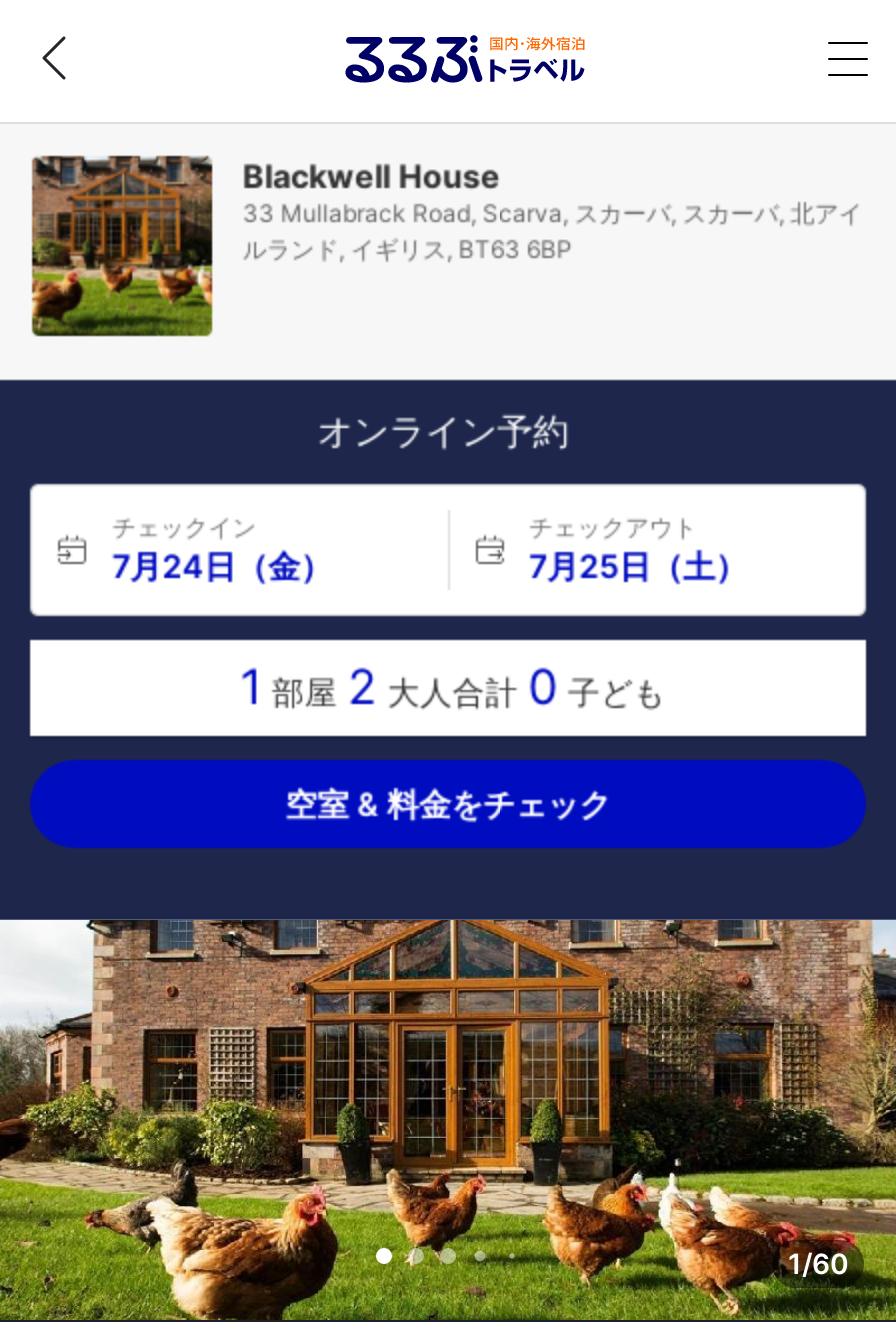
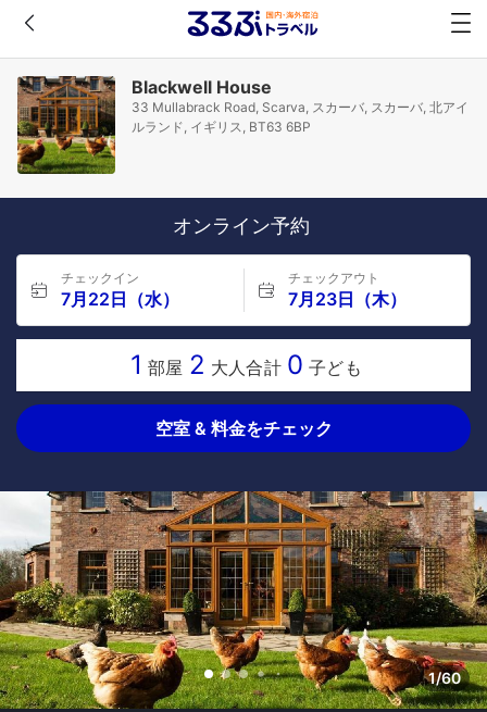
- 7月24日（金）
+ 7月22日（水）

- 7月25日（土）
+ 7月23日（木）
